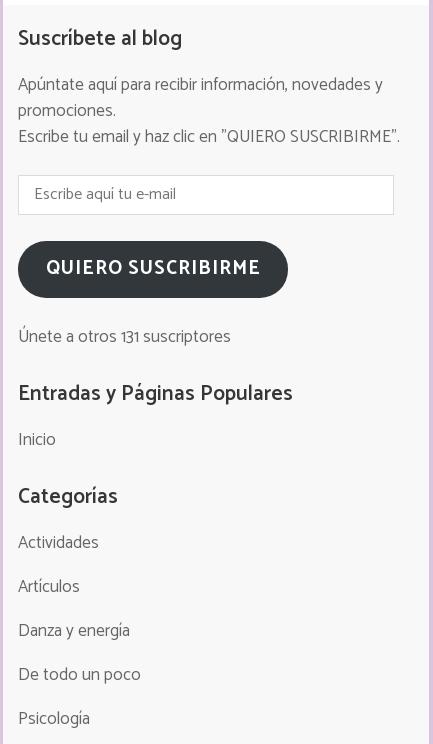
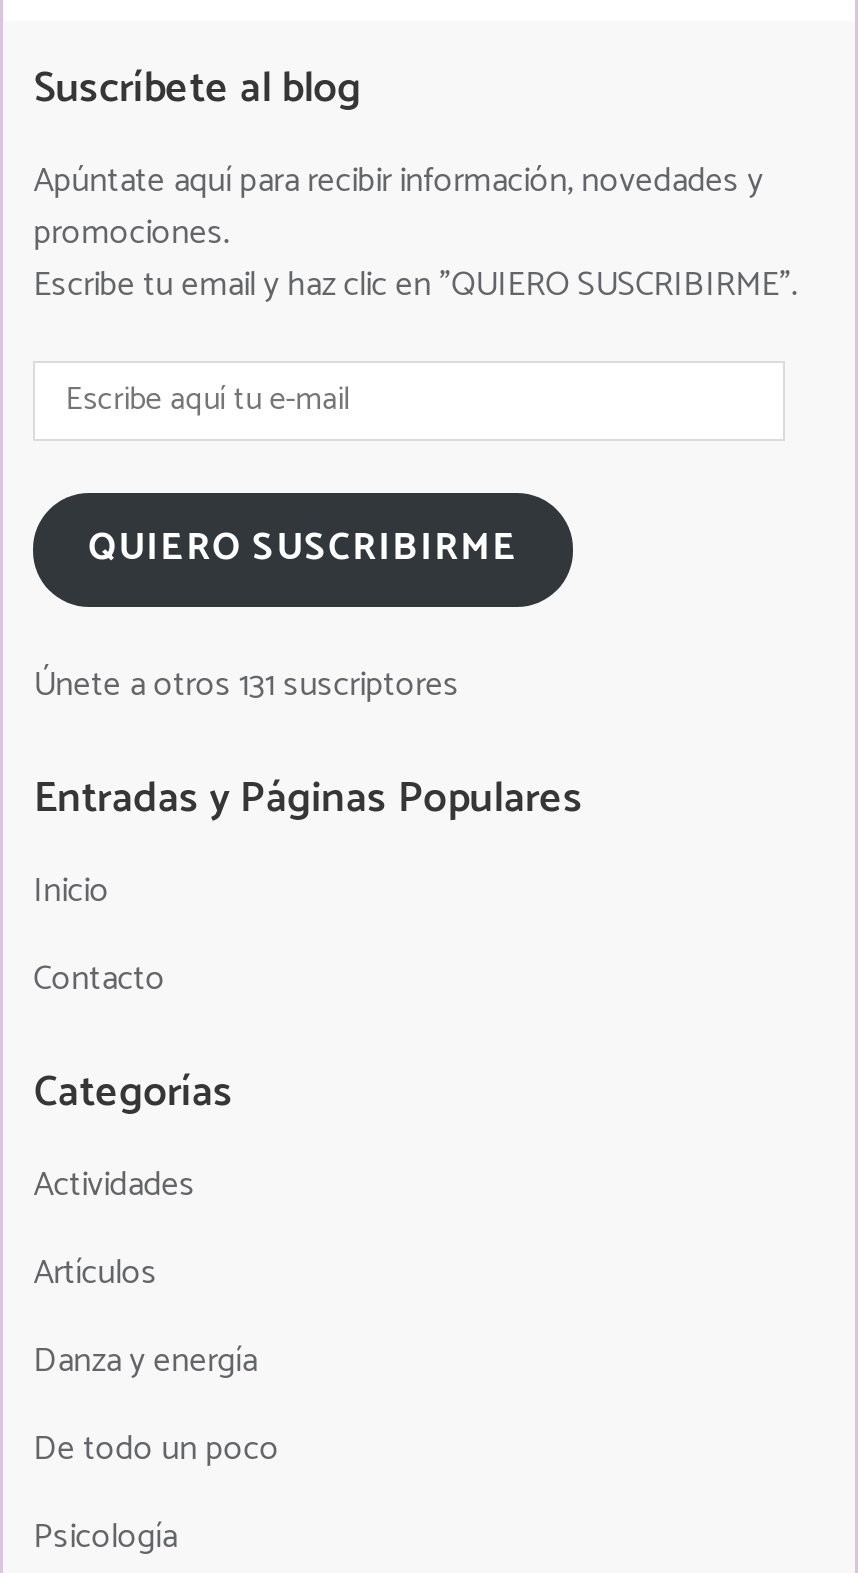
+ Contacto
